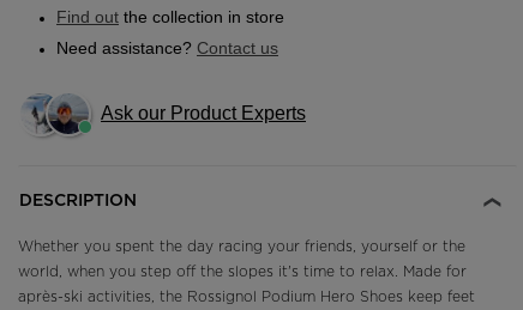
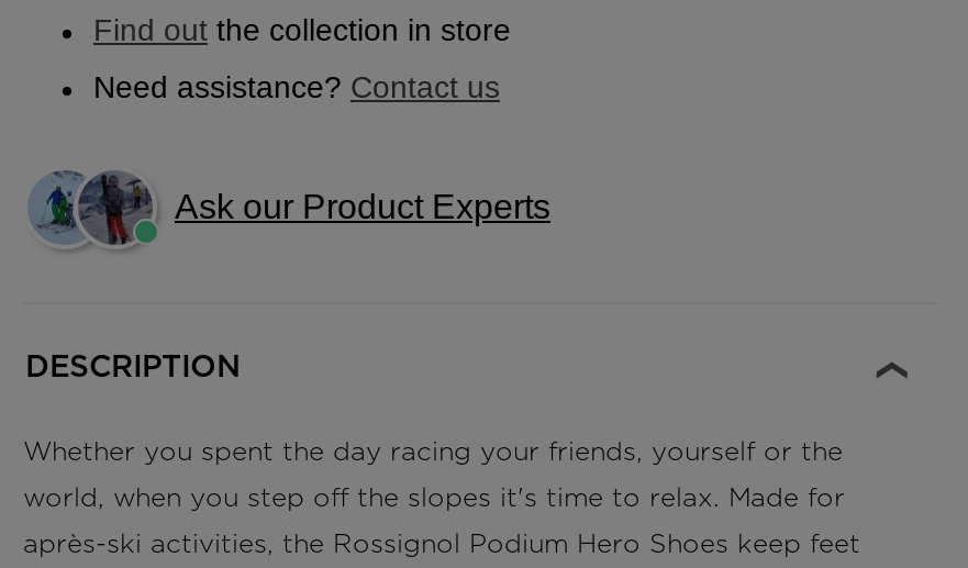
- [image]
+ [image]
